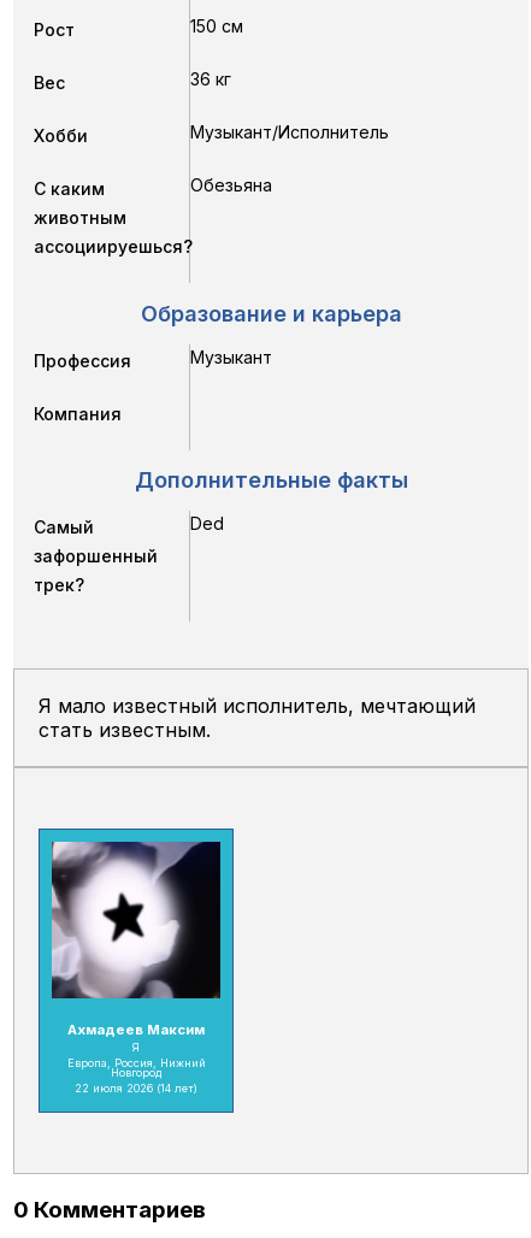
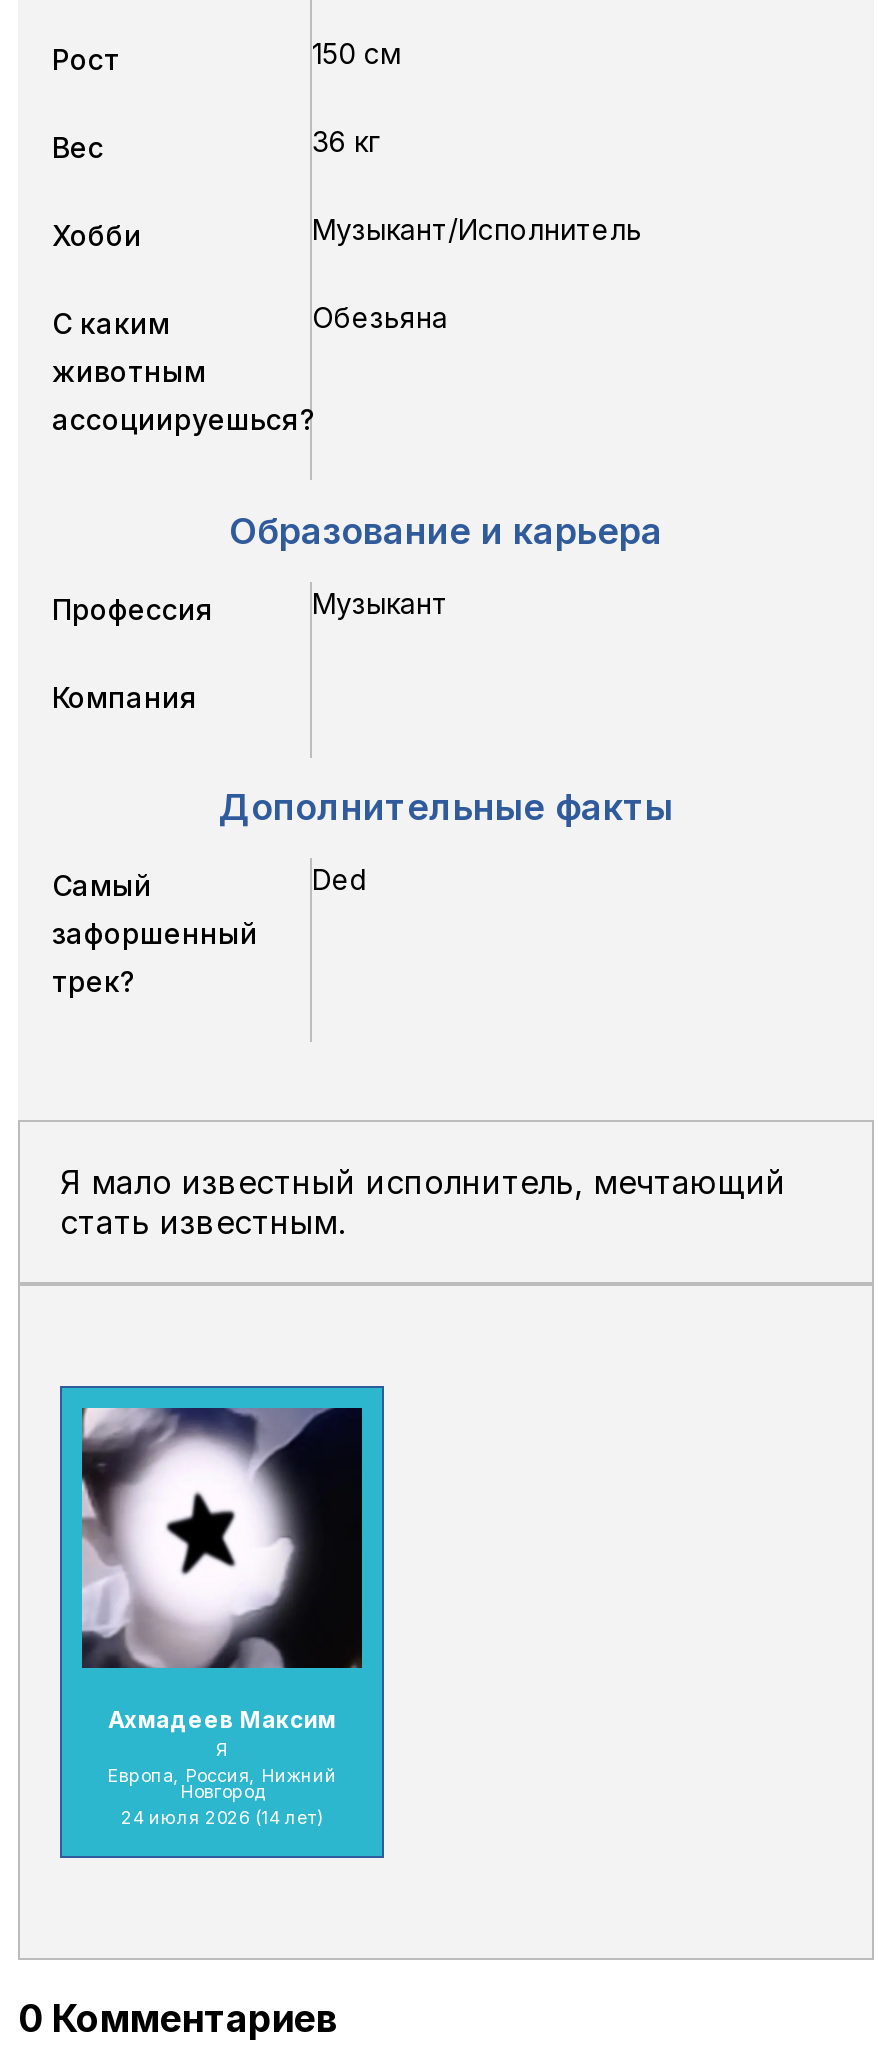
- 22 июля 2026 (14 лет)
+ 24 июля 2026 (14 лет)
